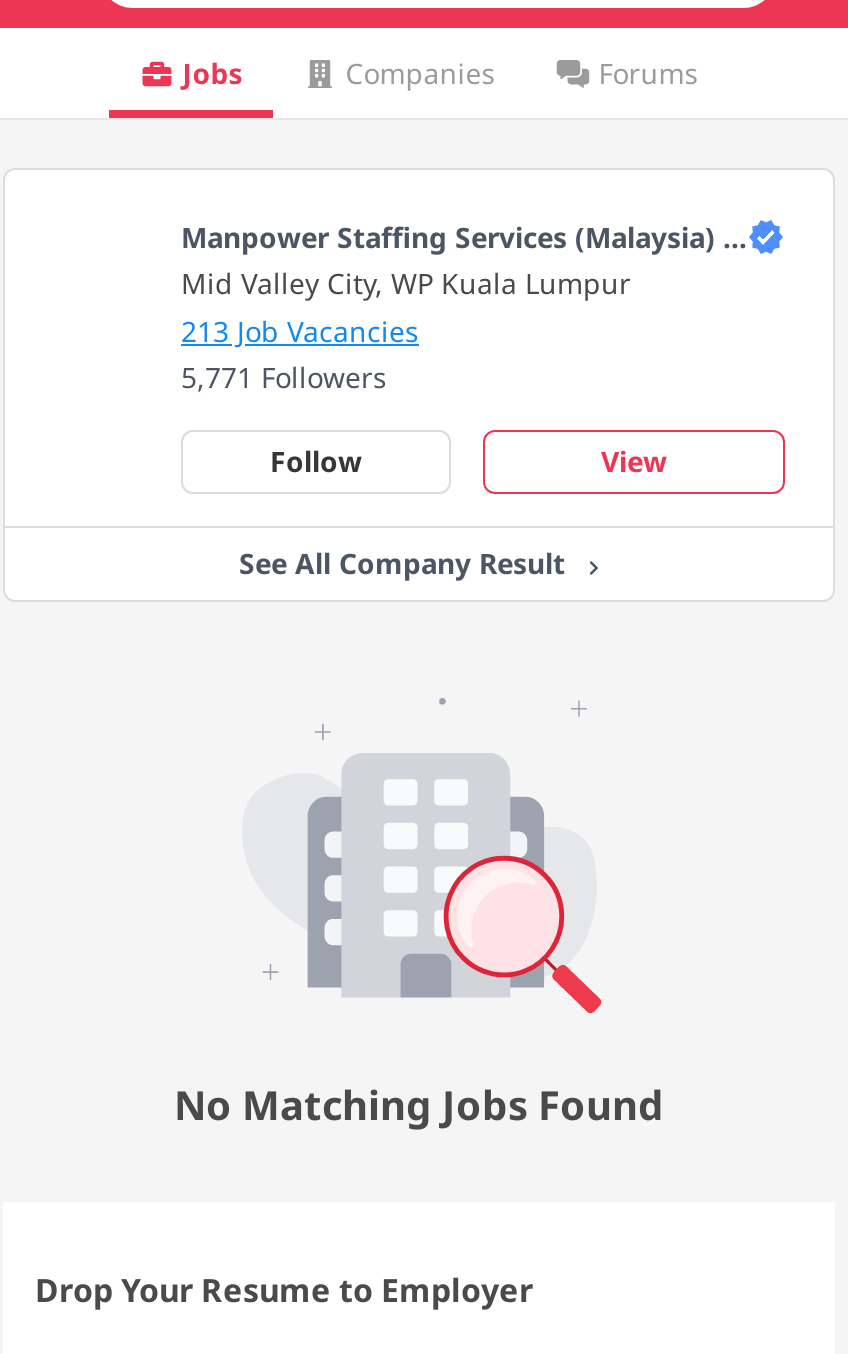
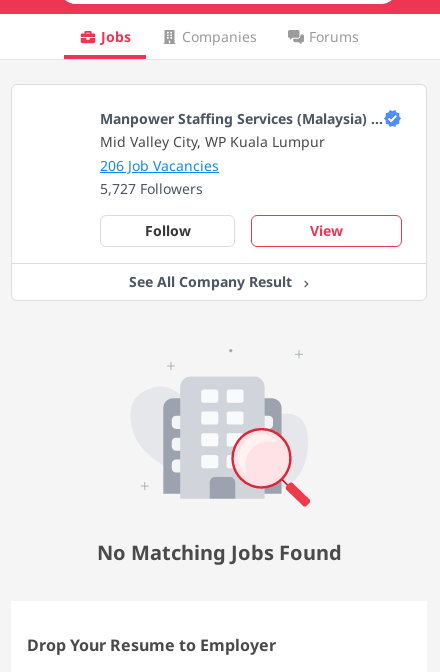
- 213 Job Vacancies
+ 206 Job Vacancies

- 5,771 Followers
+ 5,727 Followers
